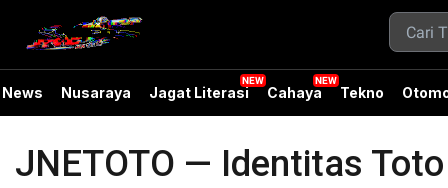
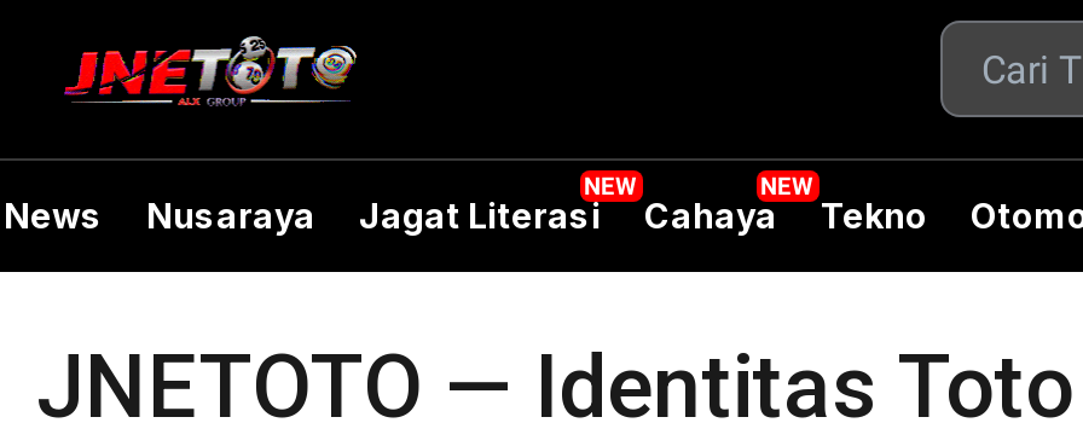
- [image]
+ [image]
